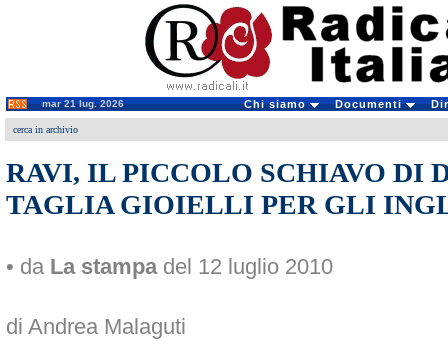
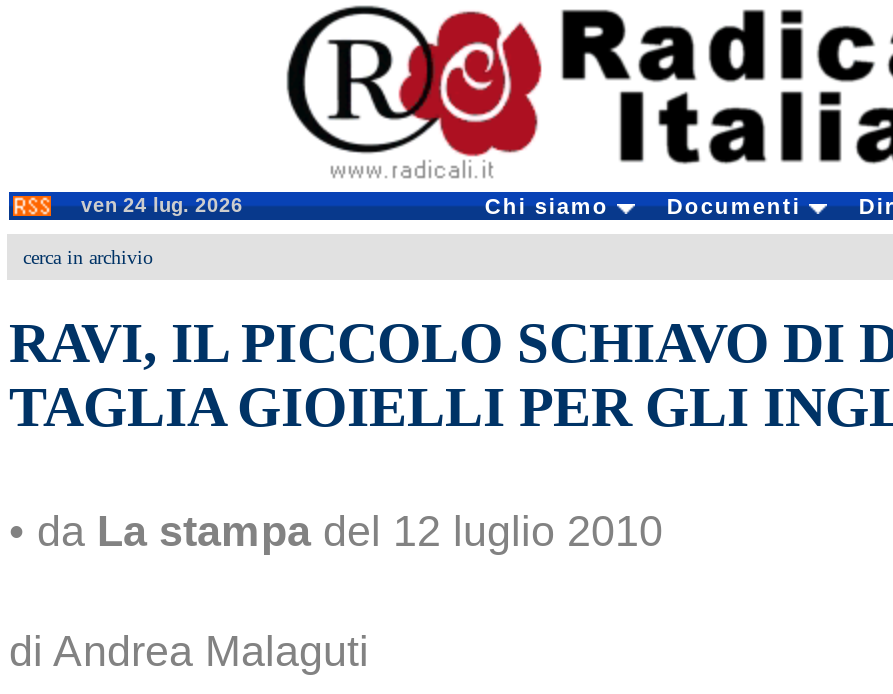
- mar 21 lug. 2026
+ ven 24 lug. 2026
